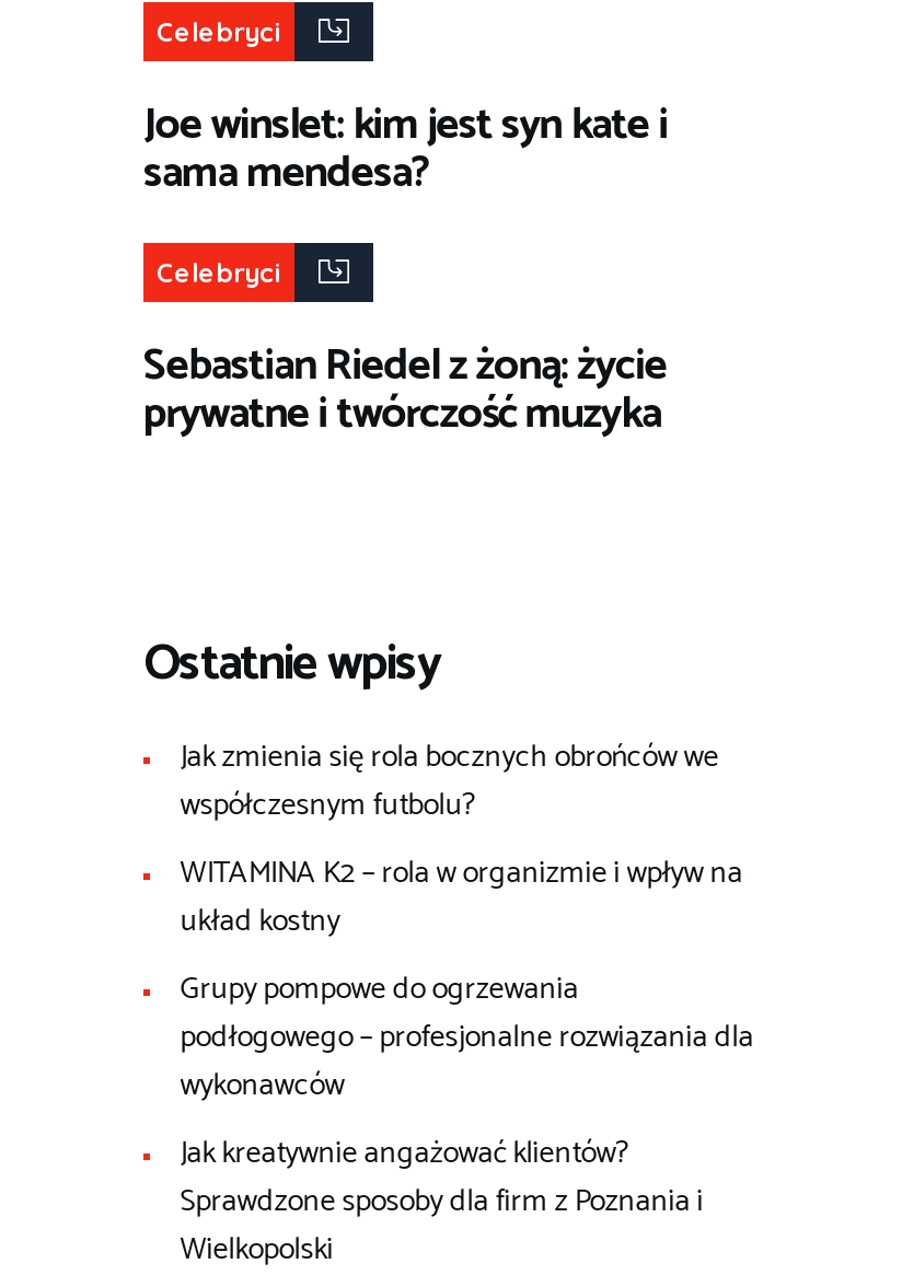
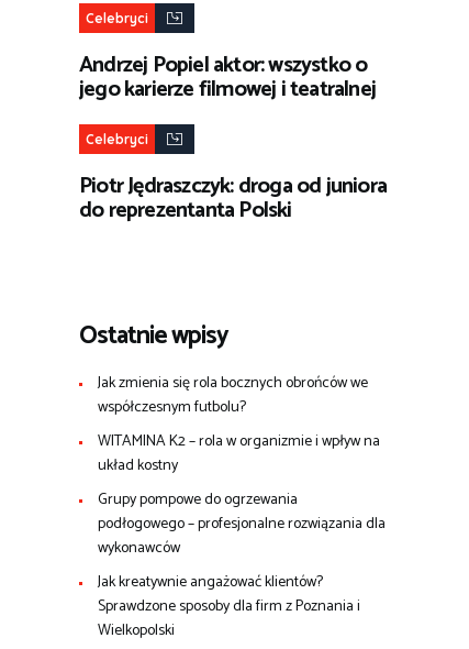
- Joe winslet: kim jest syn kate i
- sama mendesa?
+ Andrzej Popiel aktor: wszystko o
+ jego karierze filmowej i teatralnej

- Sebastian Riedel z żoną: życie
- prywatne i twórczość muzyka
+ Piotr Jędraszczyk: droga od juniora
+ do reprezentanta Polski
